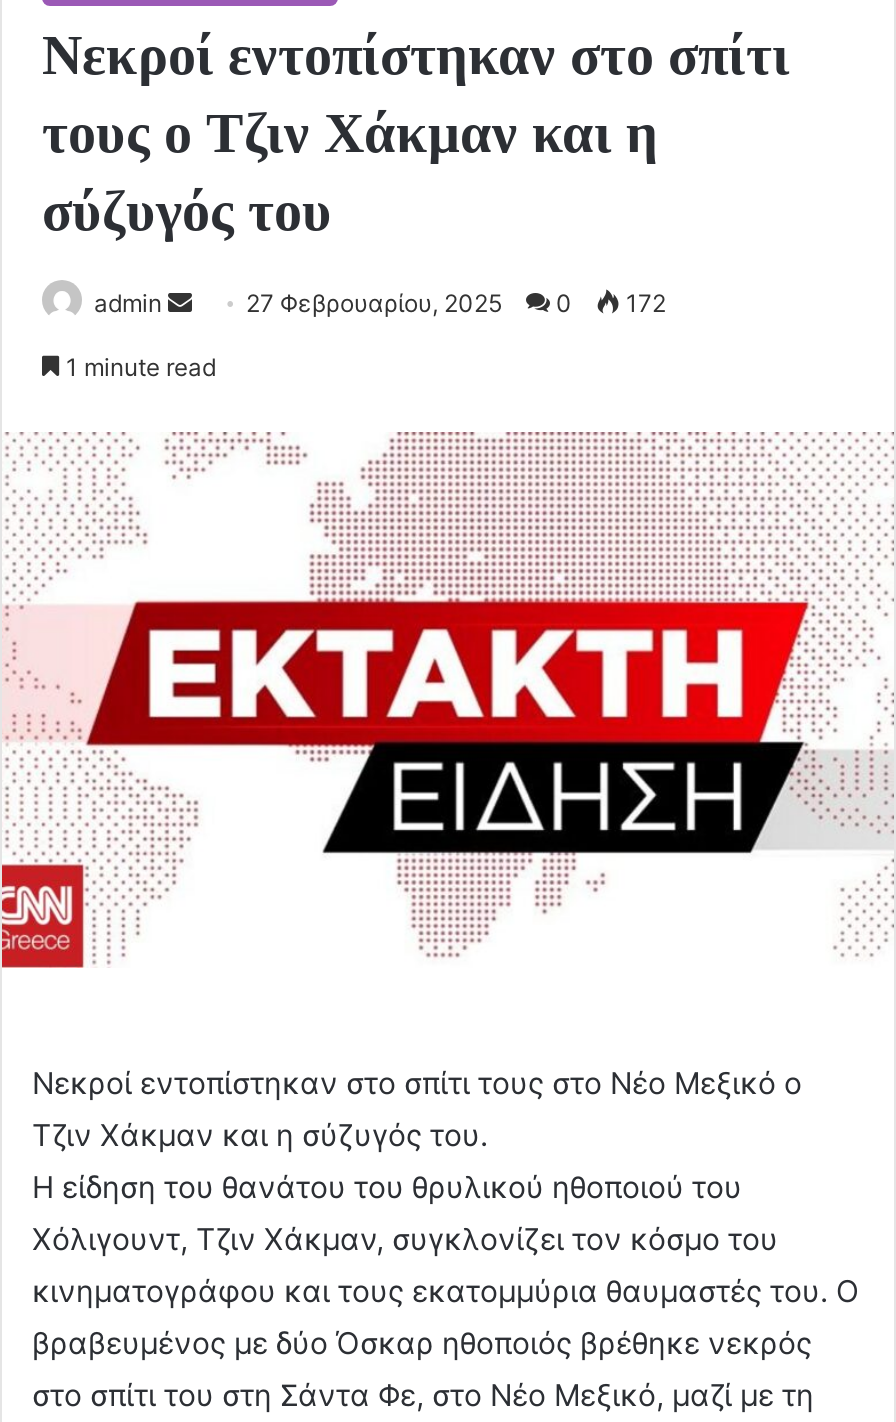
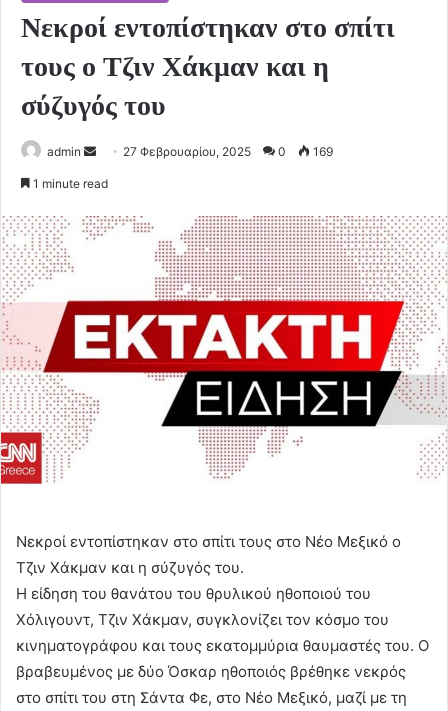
- 172
+ 169
